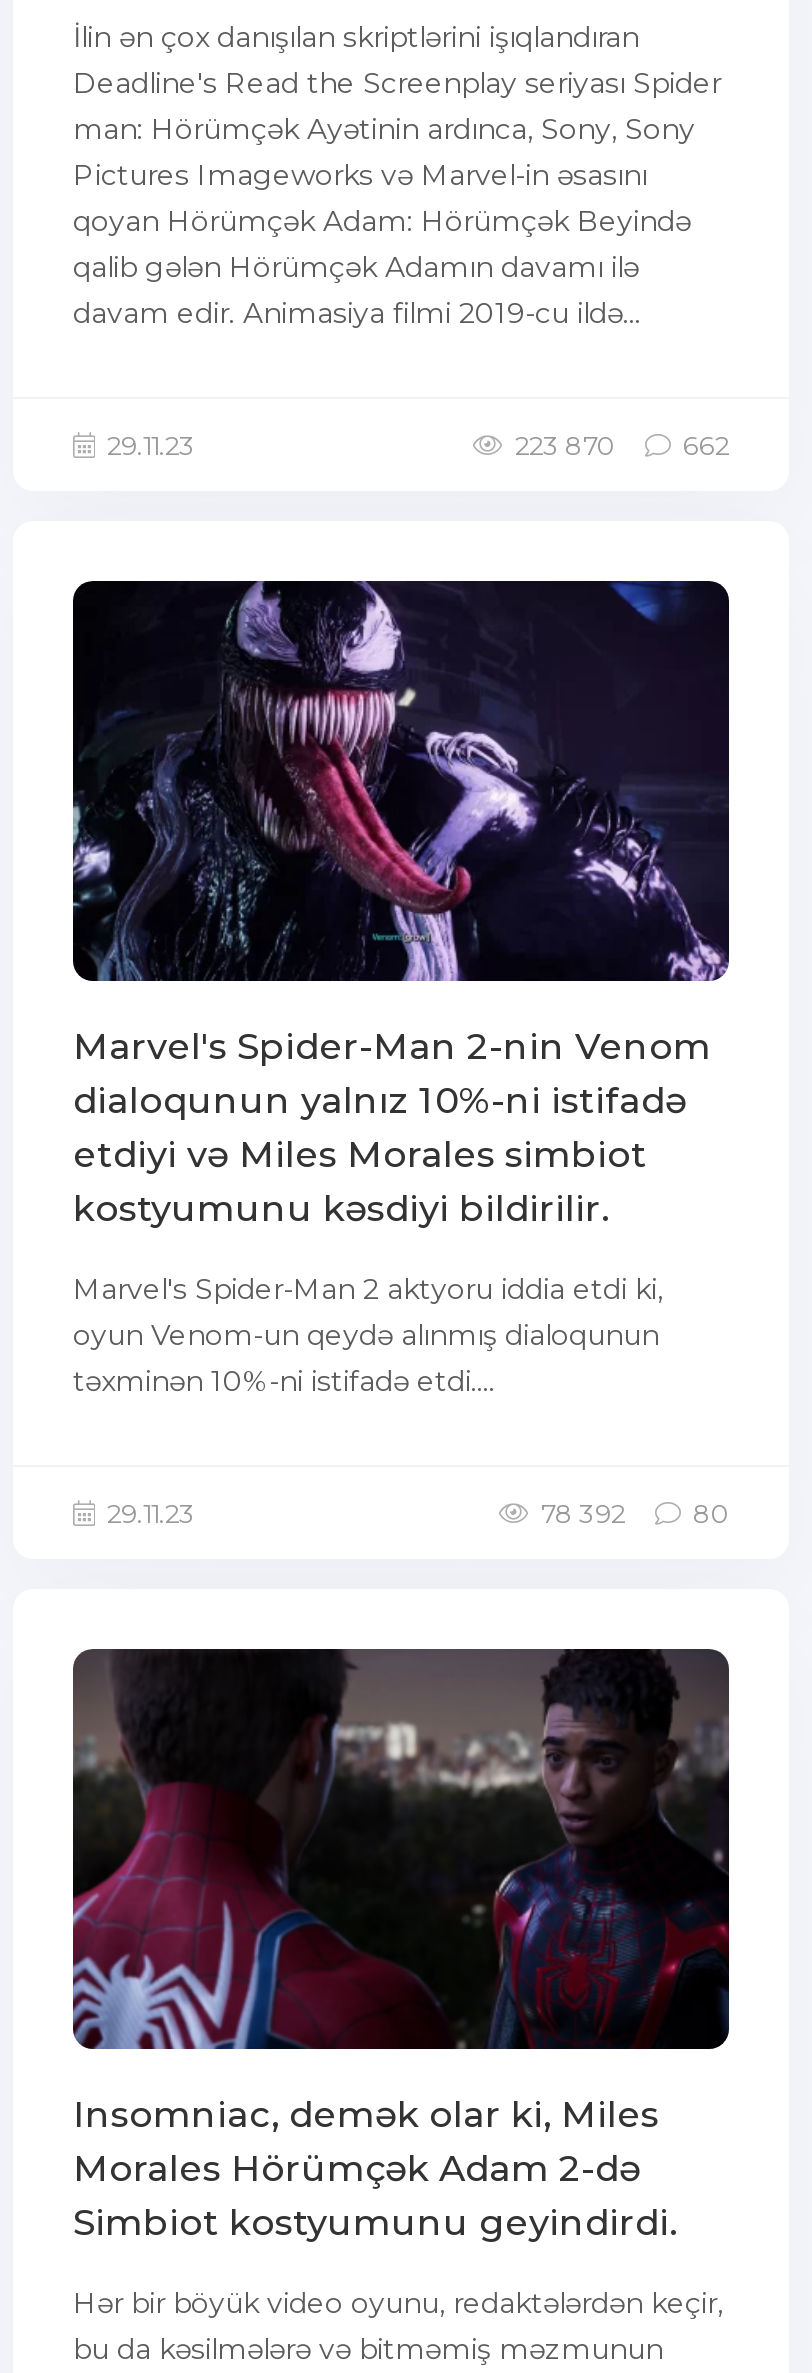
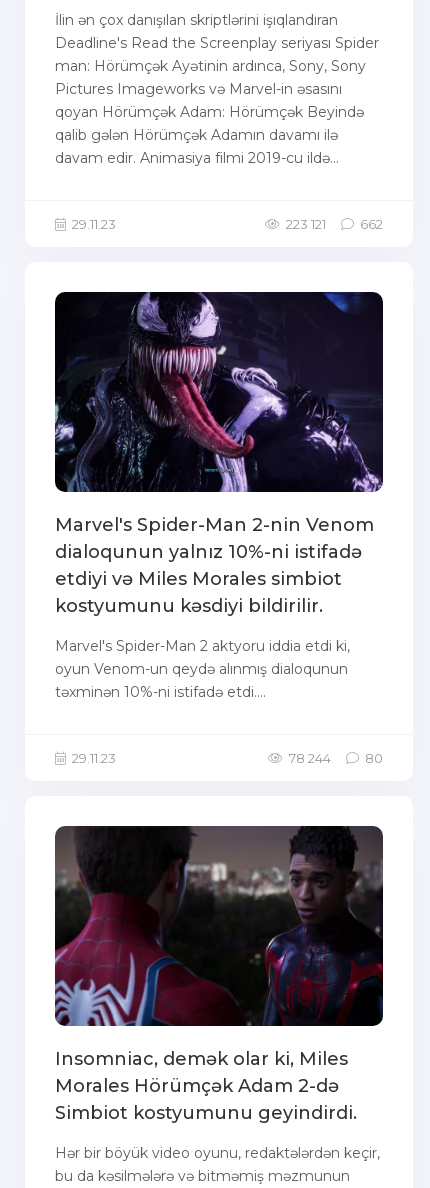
- 223 870
+ 223 121

- 78 392
+ 78 244
